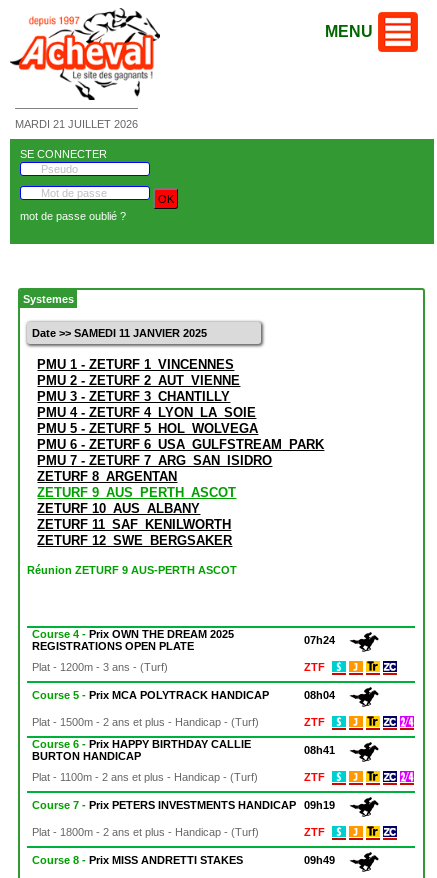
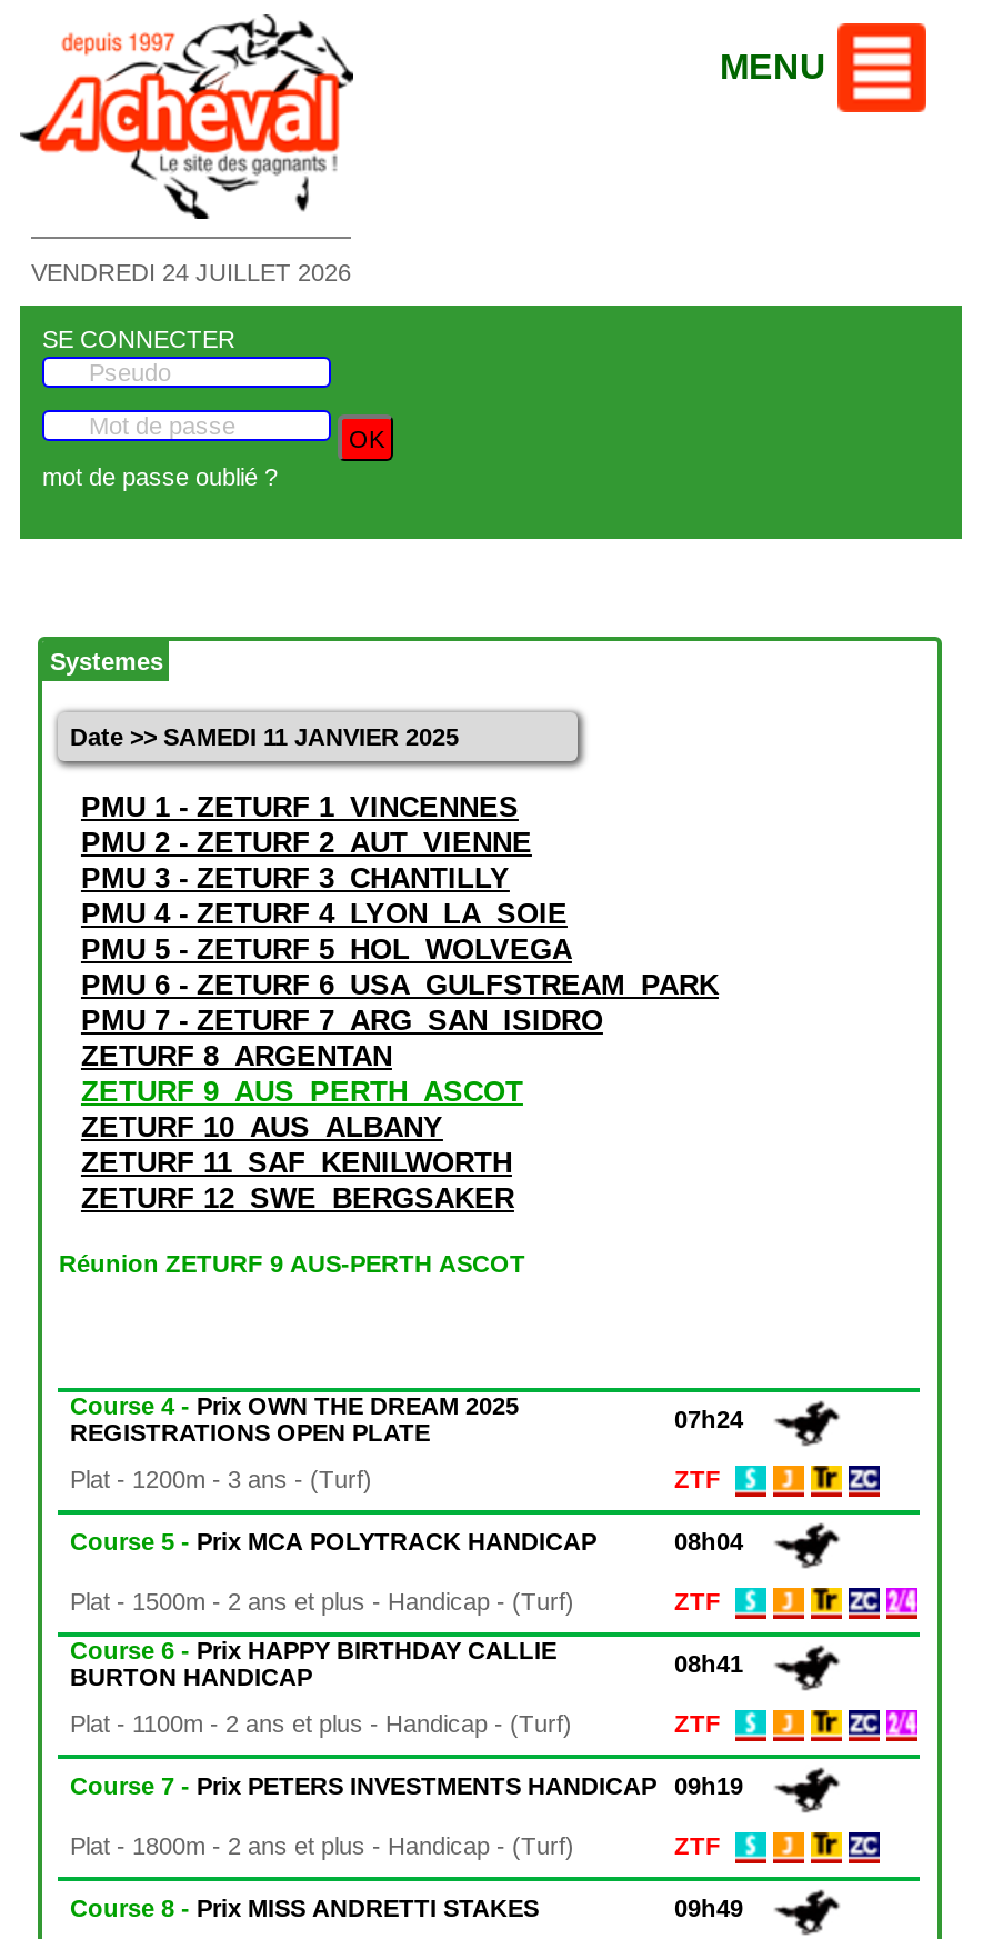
- MARDI 21 JUILLET 2026
+ VENDREDI 24 JUILLET 2026
